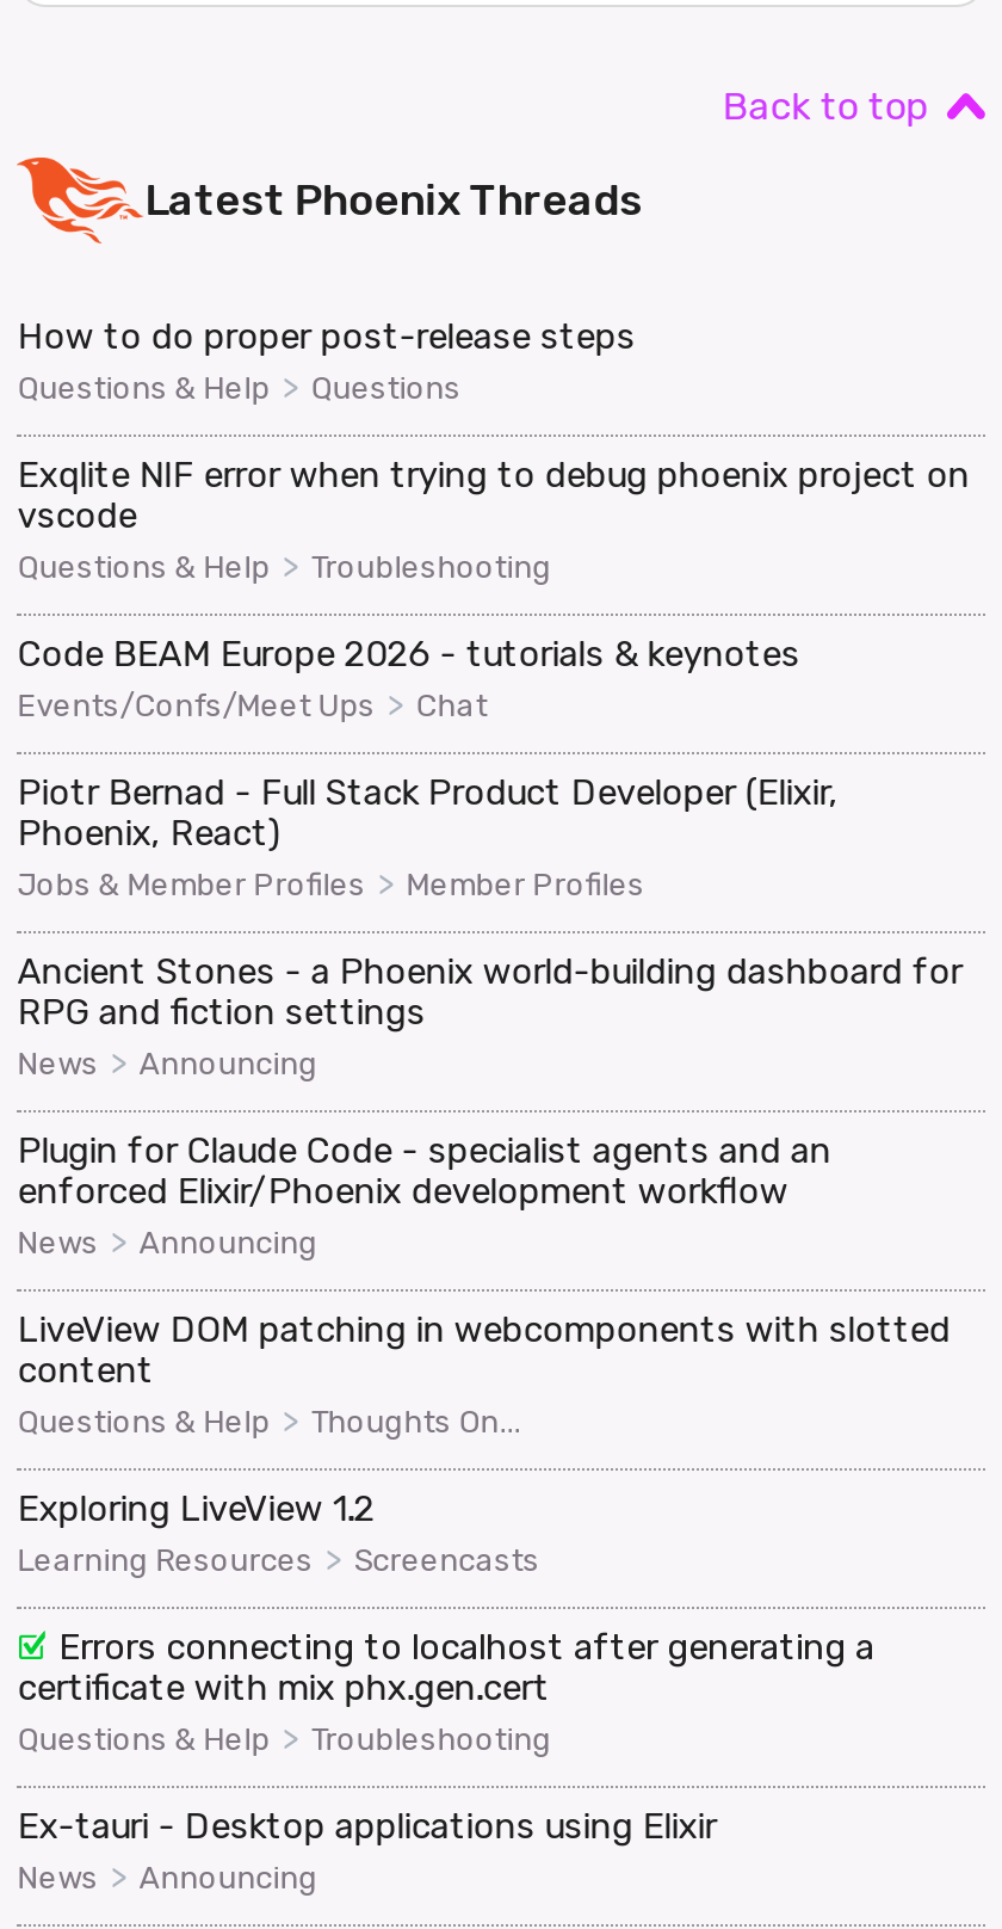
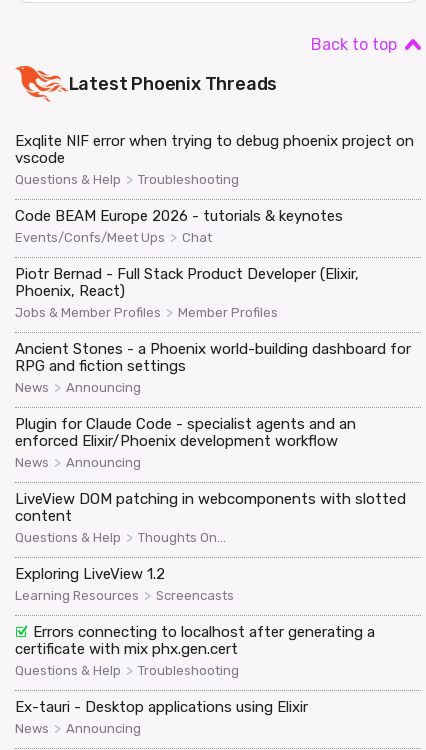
- How to do proper post-release steps
- Questions & Help > Questions
